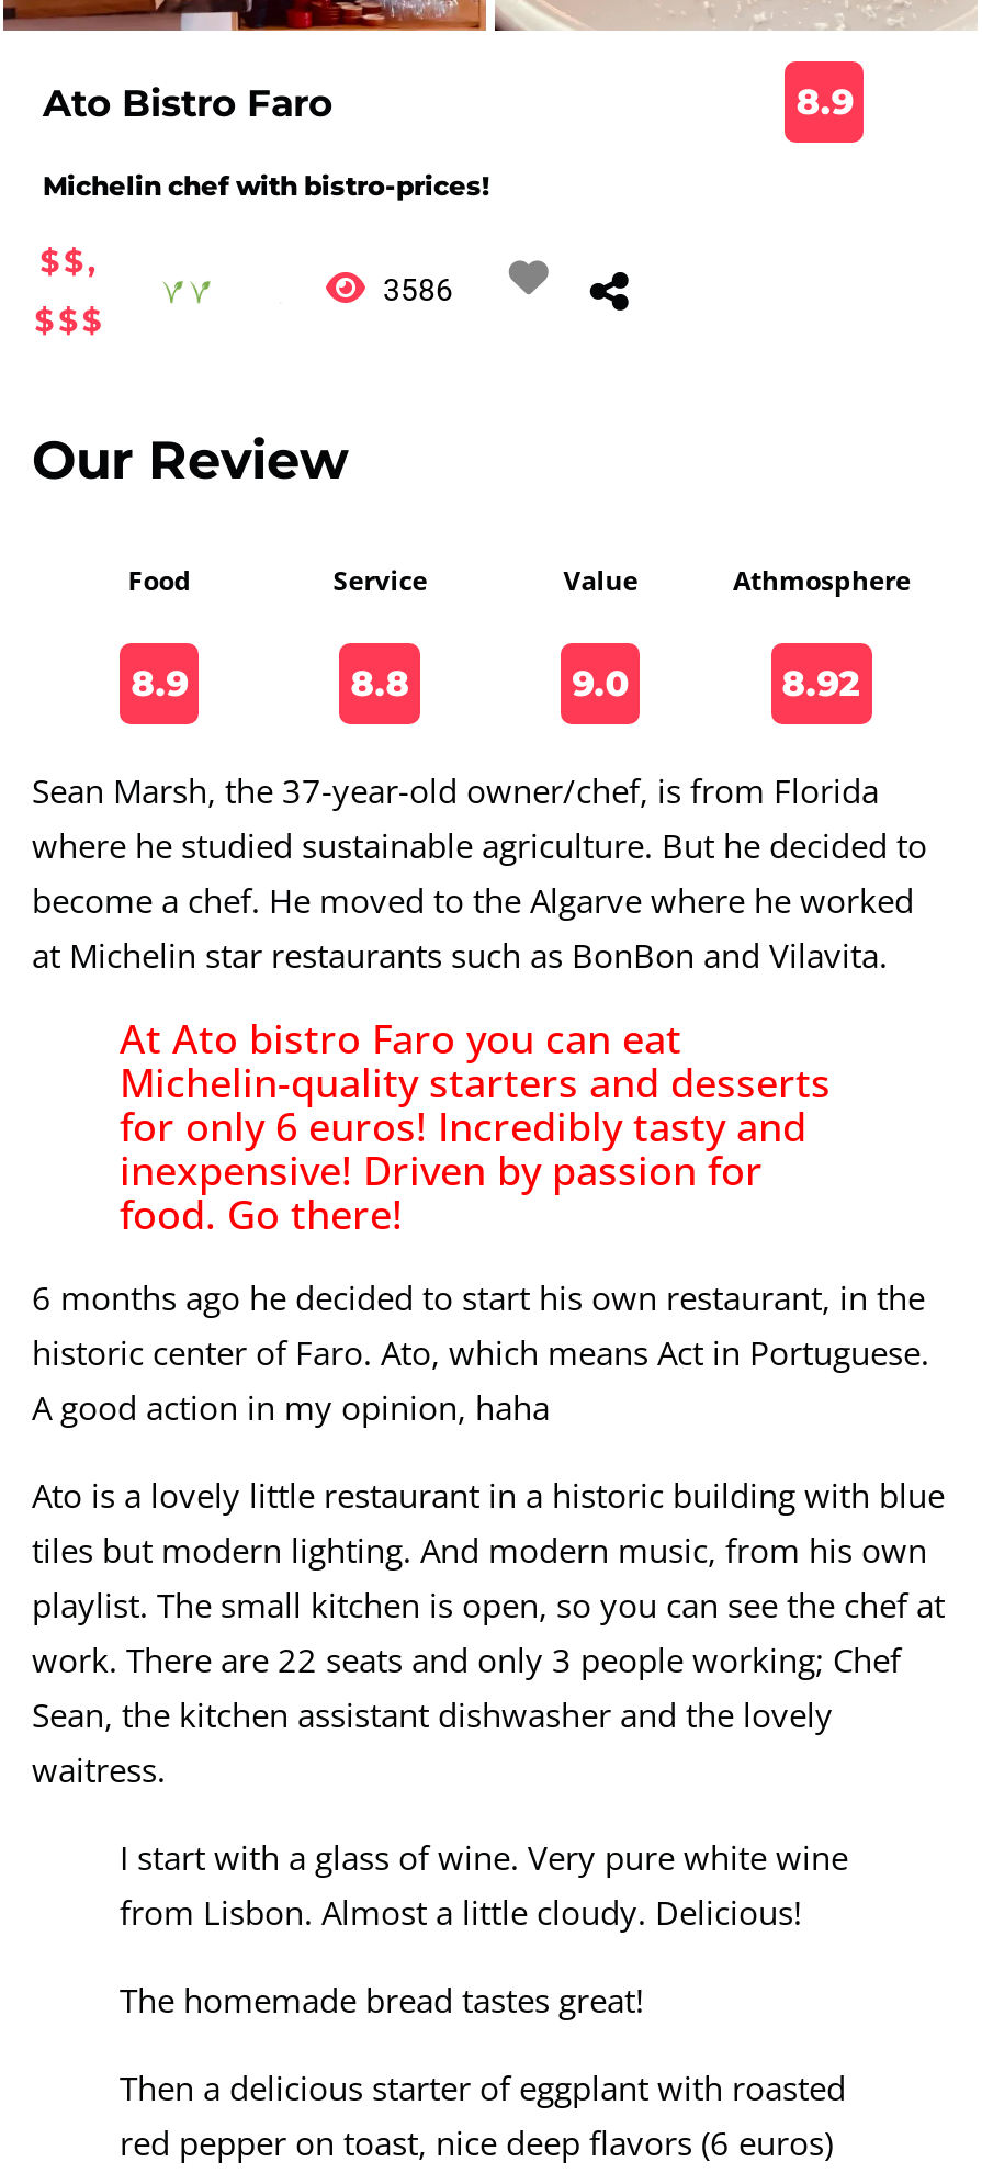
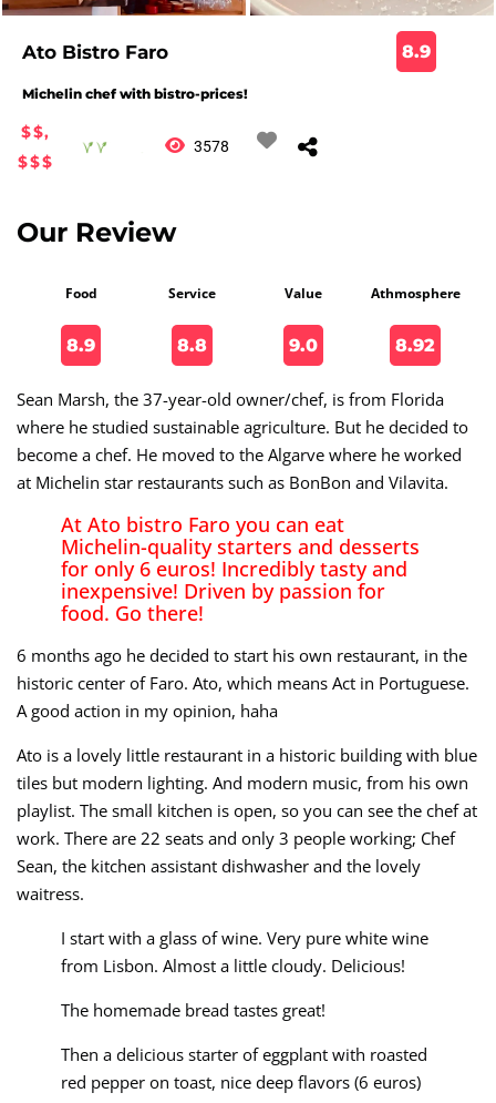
- 3586
+ 3578
